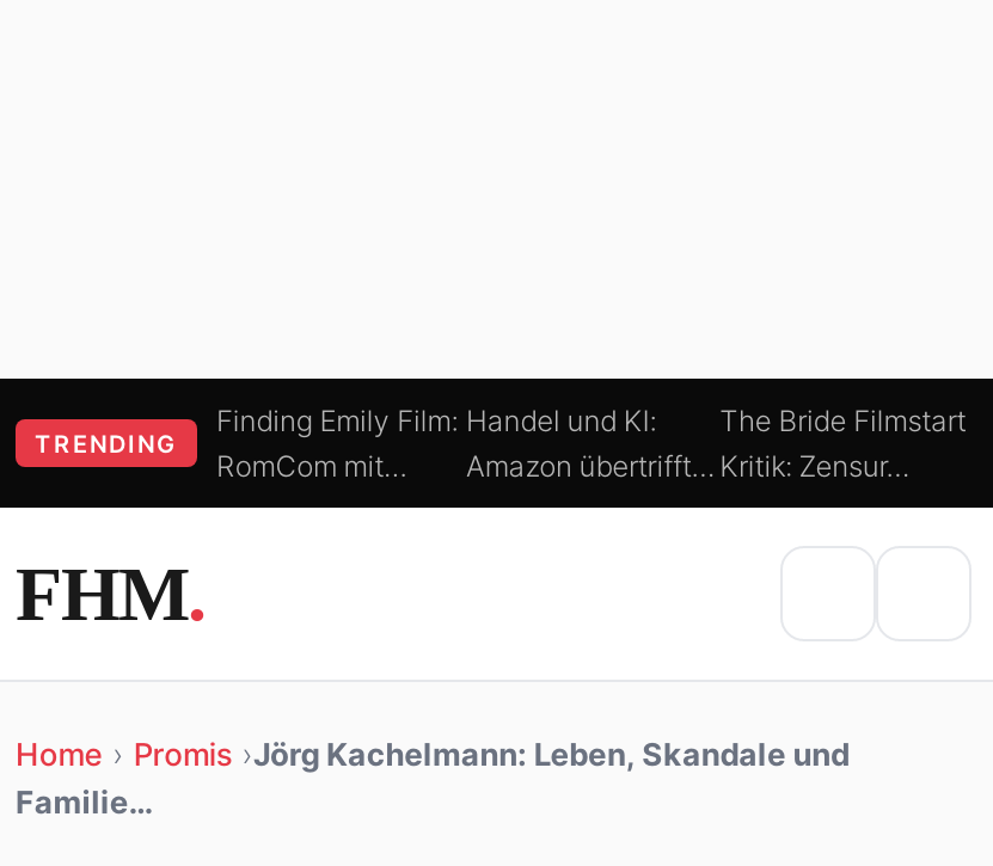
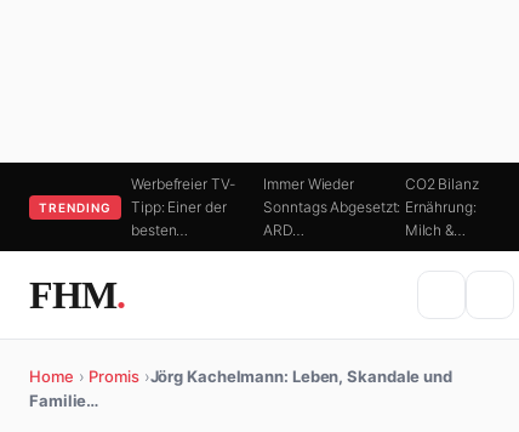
- Finding Emily Film:
- RomCom mit…
+ Werbefreier TV-
+ Tipp: Einer der
+ besten…

- Handel und KI:
- Amazon übertrifft…
+ Immer Wieder
+ Sonntags Abgesetzt:
+ ARD…

- The Bride Filmstart
- Kritik: Zensur…
+ CO2 Bilanz
+ Ernährung:
+ Milch &…
